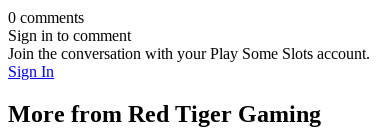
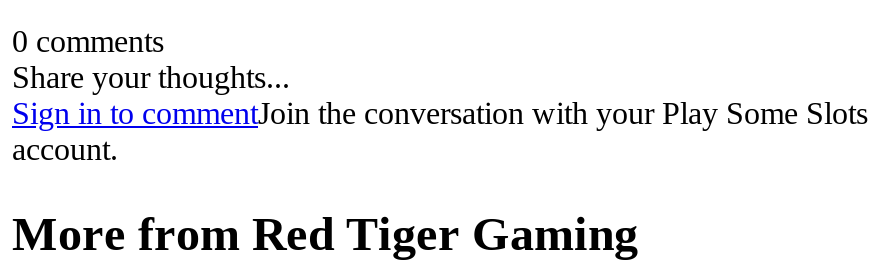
- Sign in to comment
- Join the conversation with your Play Some Slots account.
- Sign In
+ Share your thoughts...
+ Sign in to commentJoin the conversation with your Play Some Slots
+ account.
